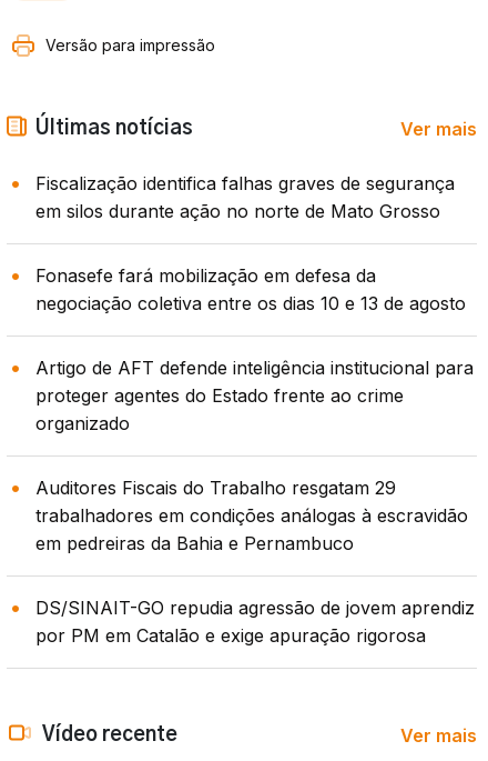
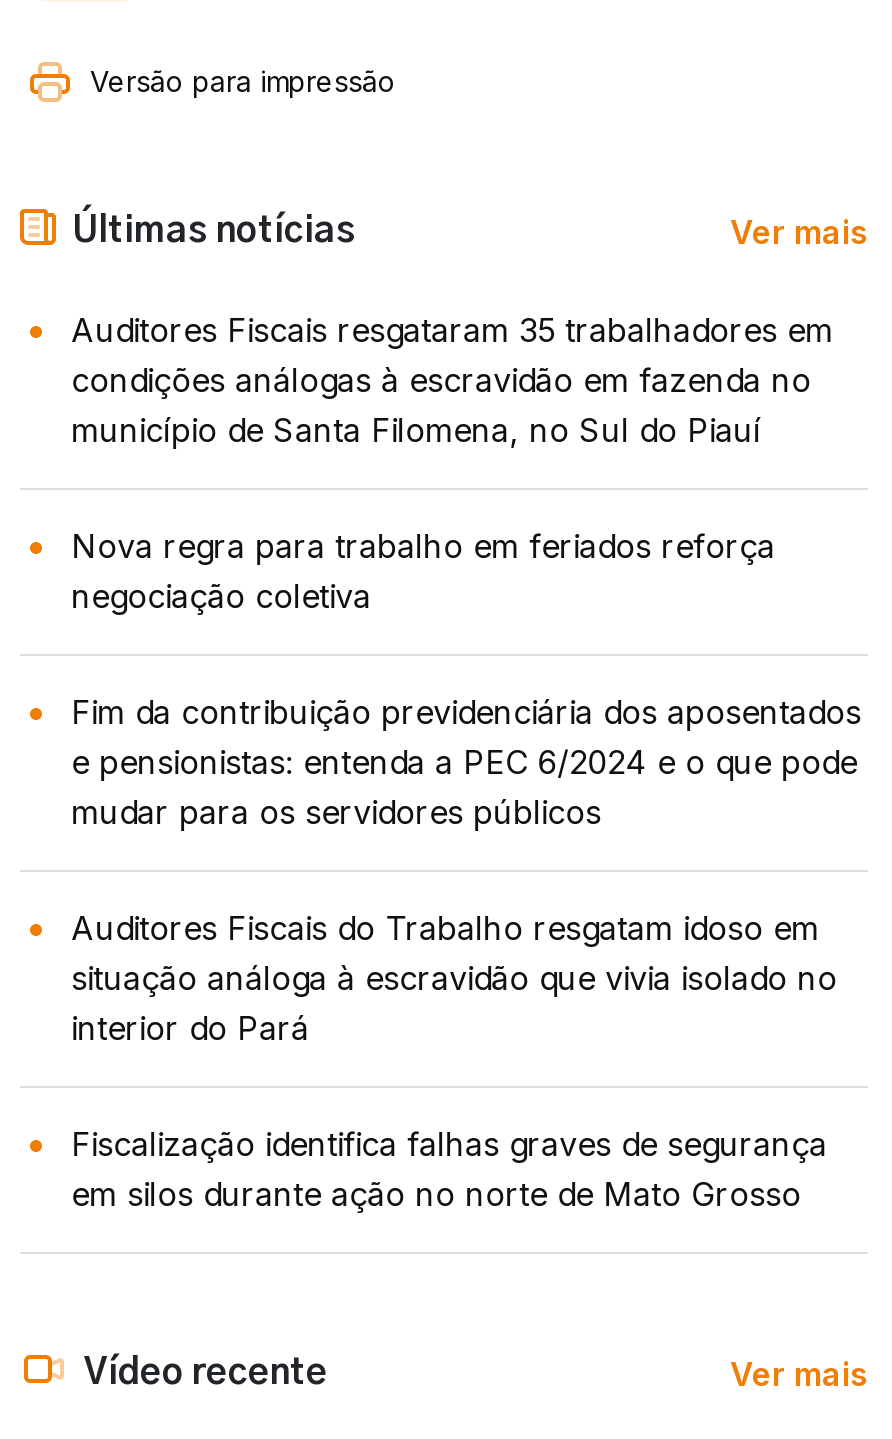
+ Auditores Fiscais resgataram 35 trabalhadores em
+ condições análogas à escravidão em fazenda no
+ município de Santa Filomena, no Sul do Piauí
+ Nova regra para trabalho em feriados reforça
+ negociação coletiva
+ Fim da contribuição previdenciária dos aposentados
+ e pensionistas: entenda a PEC 6/2024 e o que pode
+ mudar para os servidores públicos
+ Auditores Fiscais do Trabalho resgatam idoso em
+ situação análoga à escravidão que vivia isolado no
+ interior do Pará

moved down: Fiscalização identifica falhas graves de segurança | em silos durante ação no norte de Mato Grosso

- Fonasefe fará mobilização em defesa da
- negociação coletiva entre os dias 10 e 13 de agosto
- Artigo de AFT defende inteligência institucional para
- proteger agentes do Estado frente ao crime
- organizado
- Auditores Fiscais do Trabalho resgatam 29
- trabalhadores em condições análogas à escravidão
- em pedreiras da Bahia e Pernambuco
- DS/SINAIT-GO repudia agressão de jovem aprendiz
- por PM em Catalão e exige apuração rigorosa
